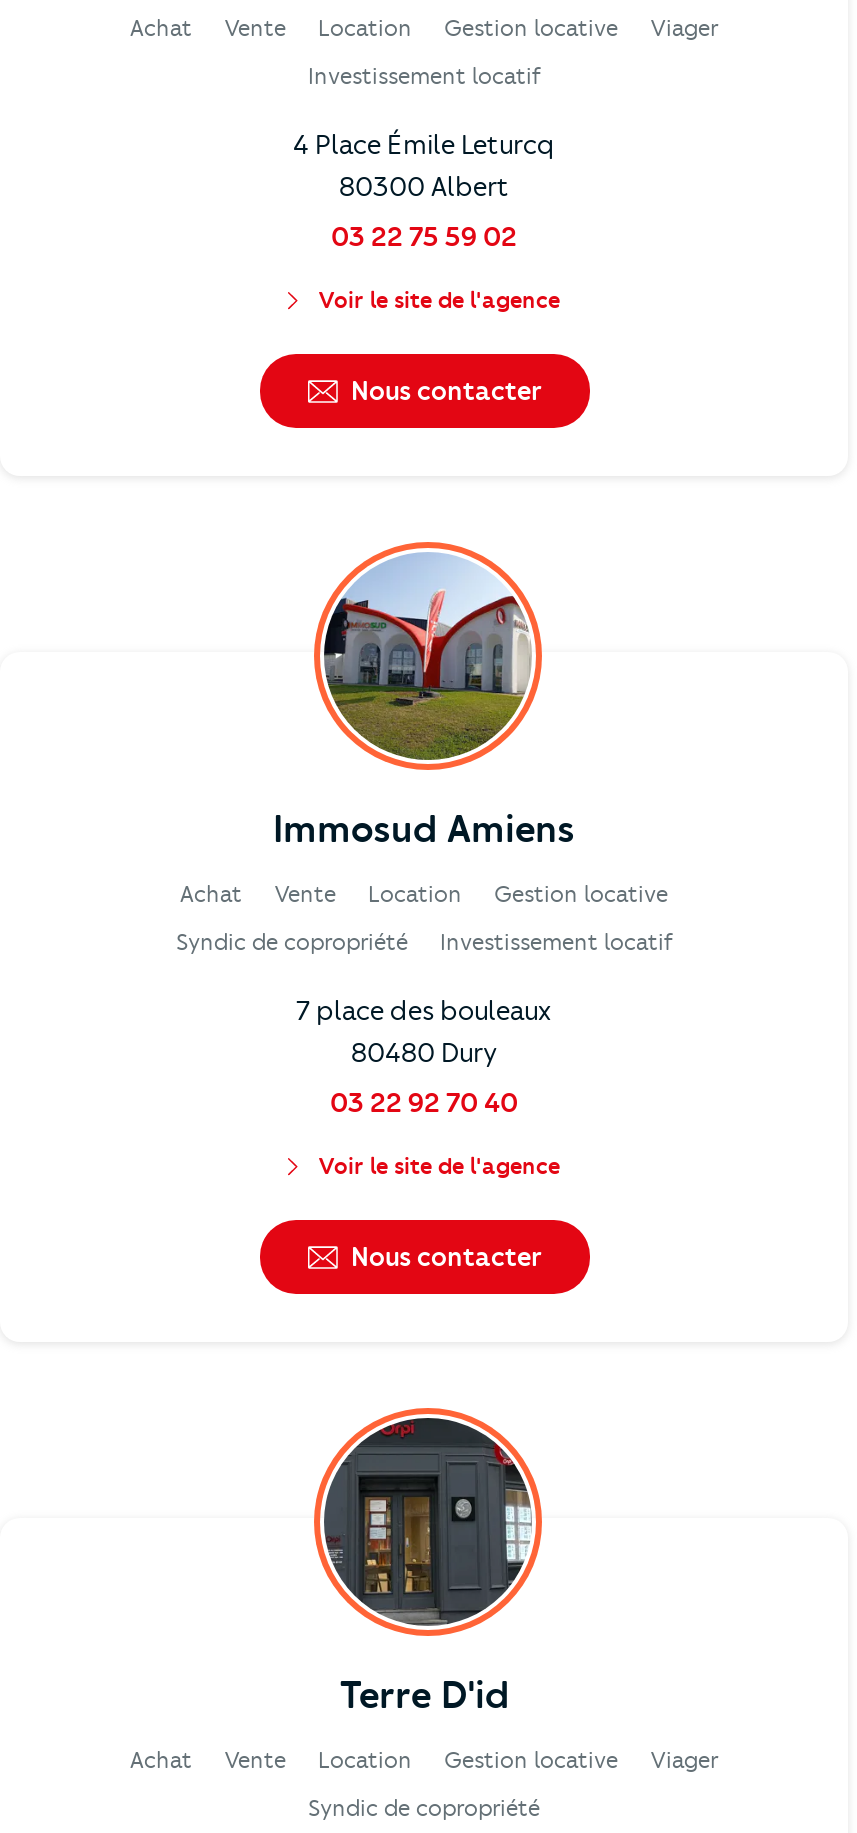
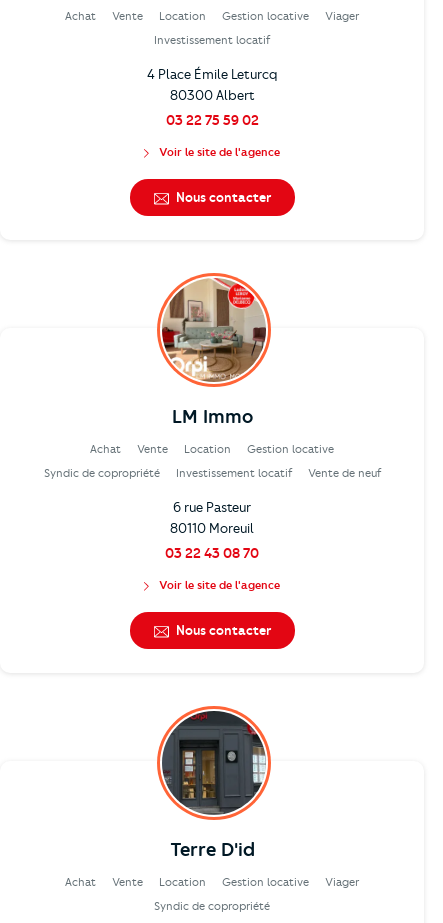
- [image]
- Immosud Amiens
+ [image]
+ LM Immo

- 7 place des bouleaux
- 80480 Dury
- 03 22 92 70 40
+ Vente de neuf
+ 6 rue Pasteur
+ 80110 Moreuil
+ 03 22 43 08 70
